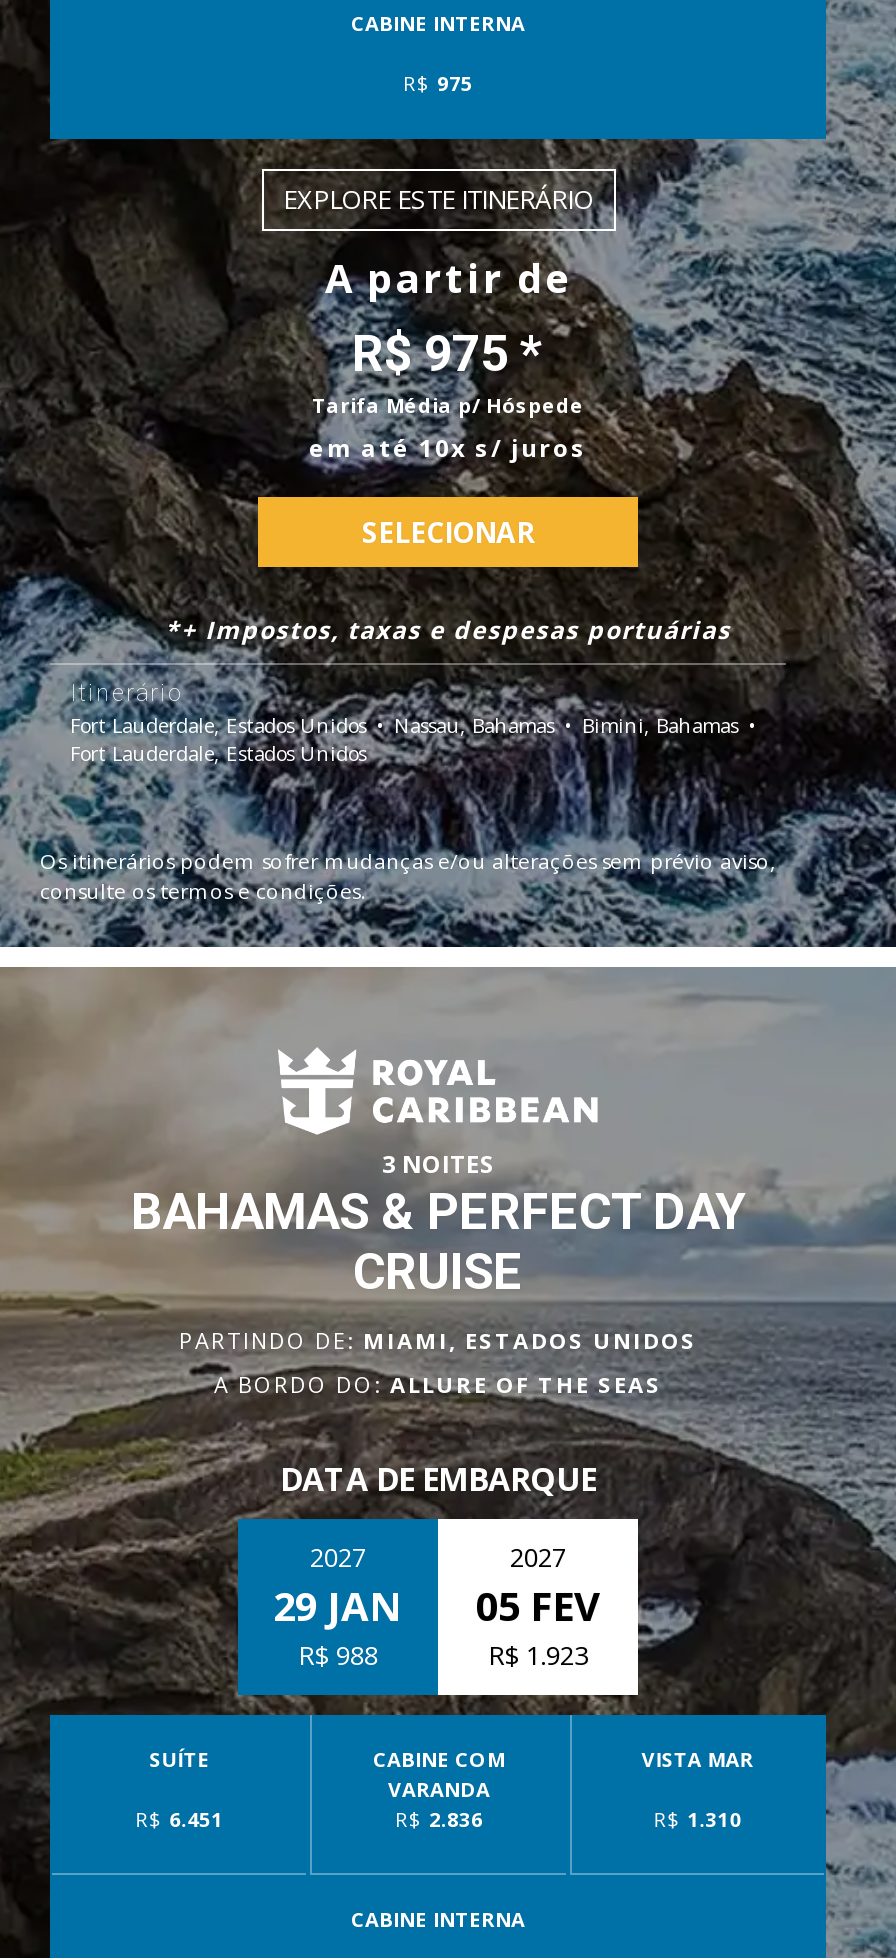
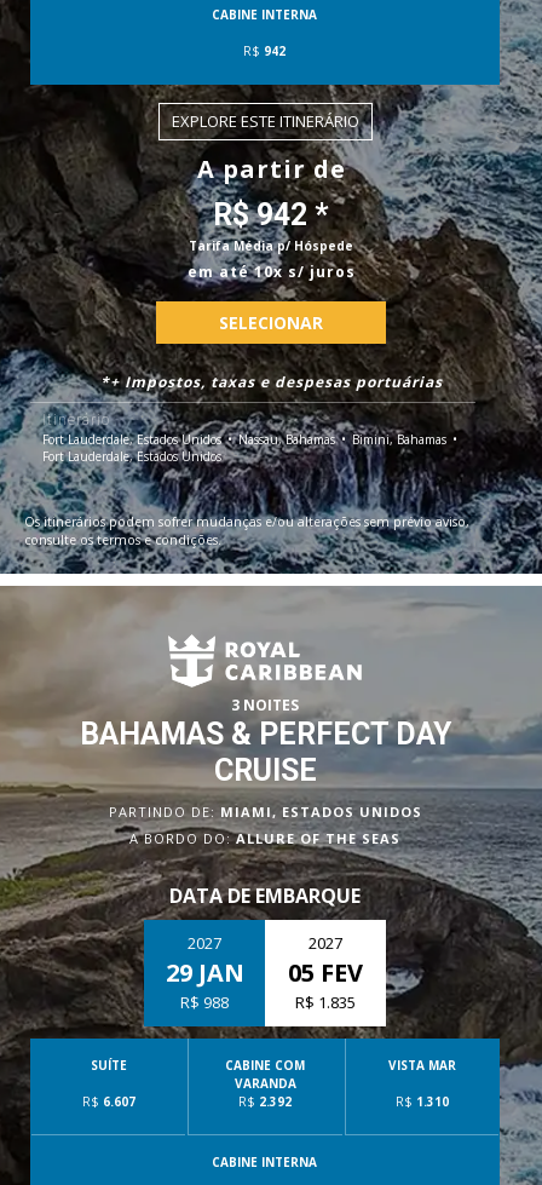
- R$ 975
+ R$ 942

- R$ 975 *
+ R$ 942 *

- R$ 1.923
+ R$ 1.835

- R$ 6.451
+ R$ 6.607

- R$ 2.836
+ R$ 2.392
